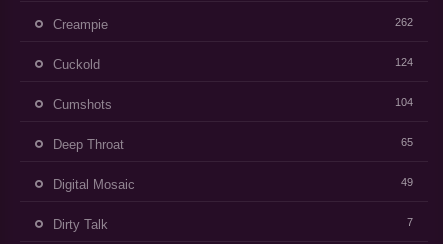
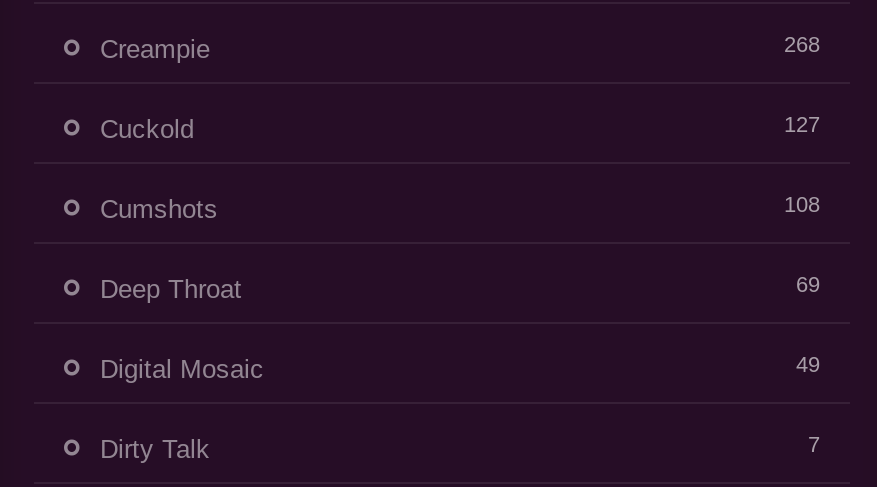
- 262
+ 268

- 124
+ 127

- 104
+ 108

- 65
+ 69
